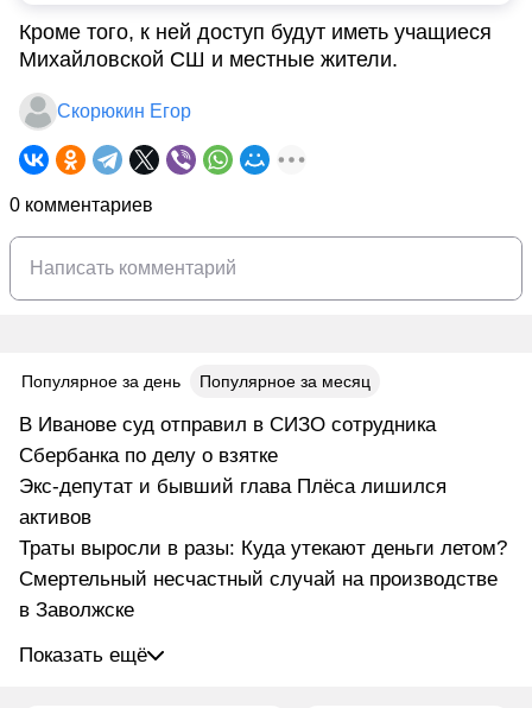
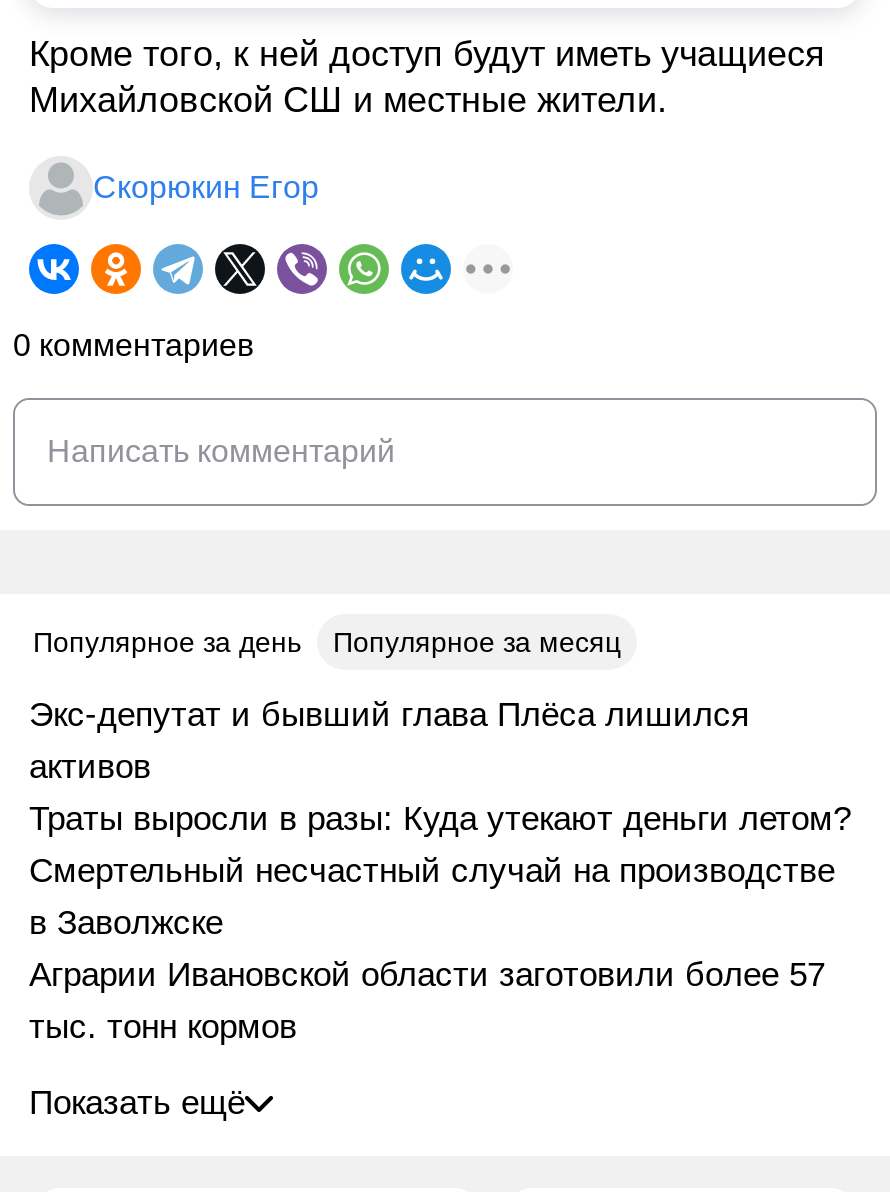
- В Иванове суд отправил в СИЗО сотрудника
- Сбербанка по делу о взятке

moved up: Экс-депутат и бывший глава Плёса лишился | активов | Траты выросли в разы: Куда утекают деньги летом? | Смертельный несчастный случай на производстве | в Заволжске

+ Аграрии Ивановской области заготовили более 57
+ тыс. тонн кормов
